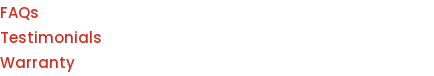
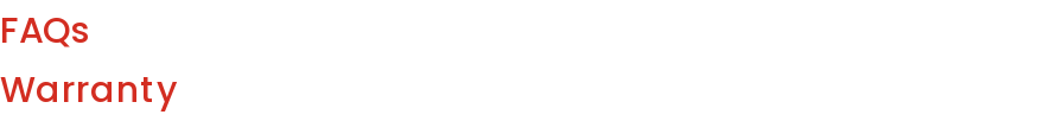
- Testimonials
